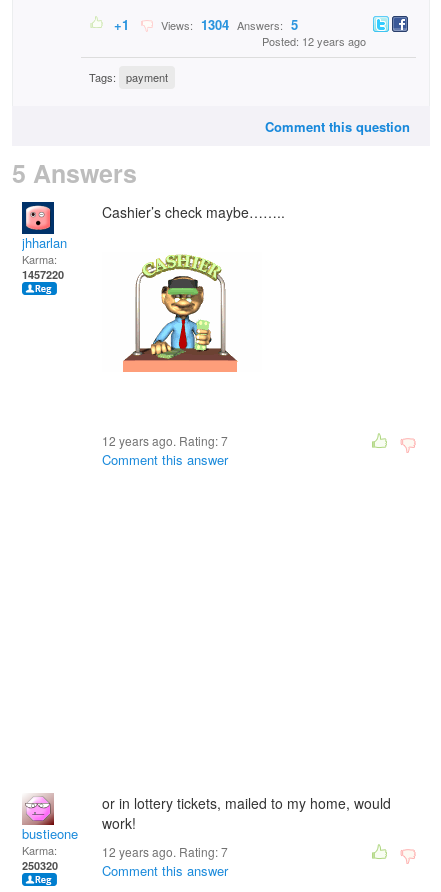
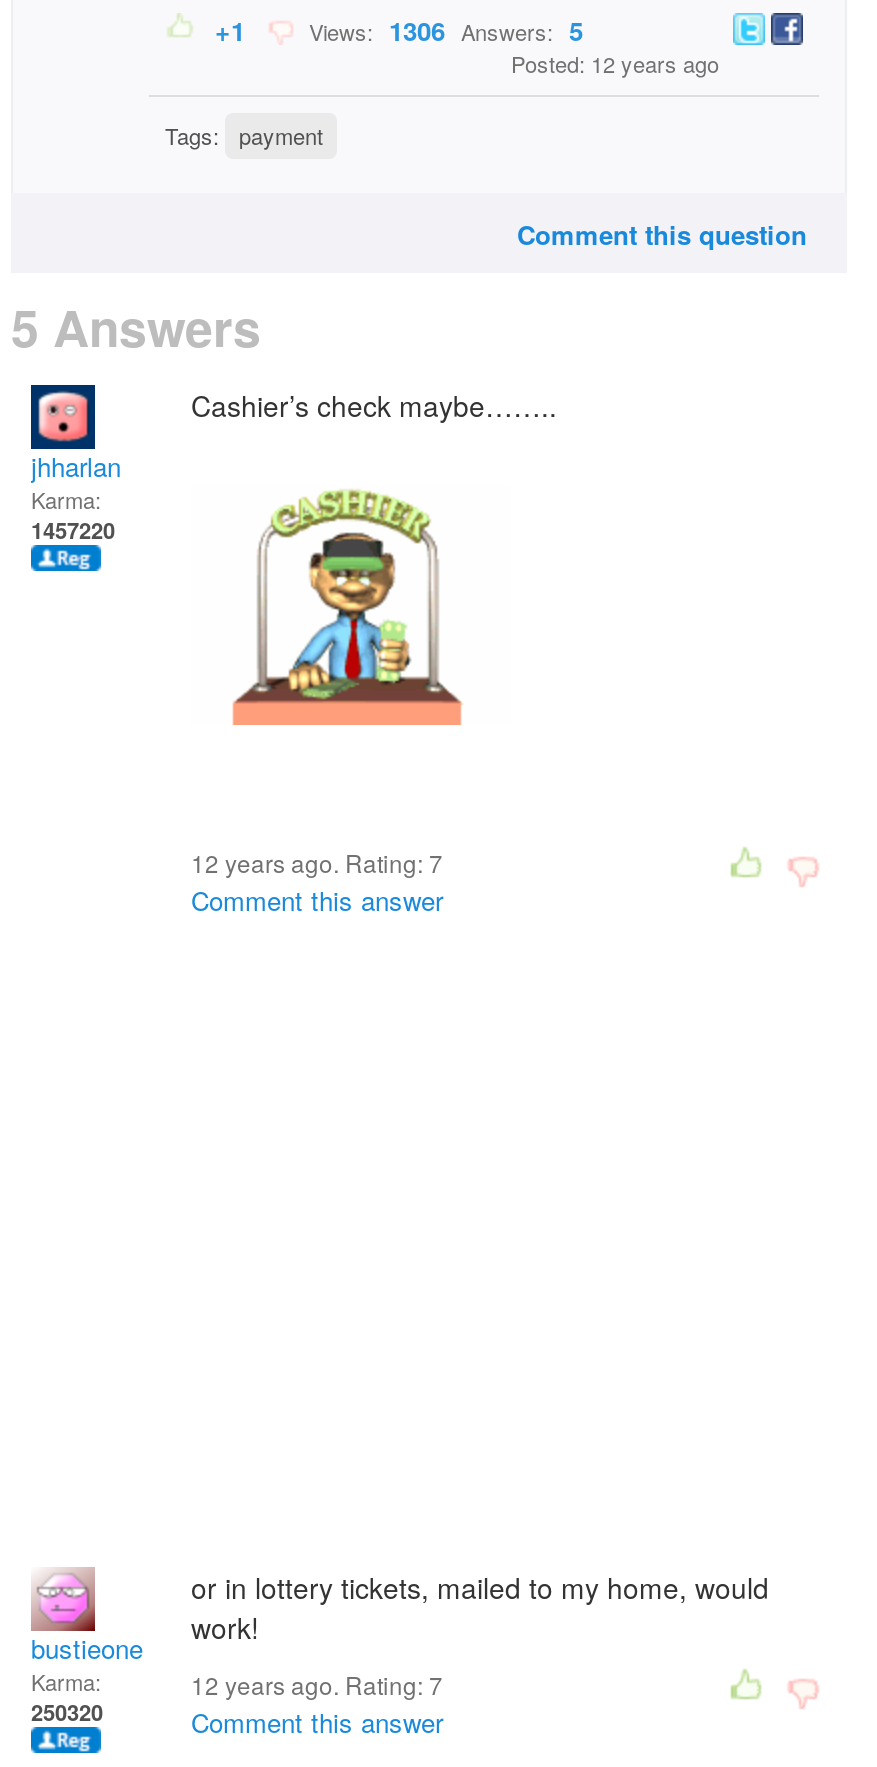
- Views: 1304 Answers: 5
+ Views: 1306 Answers: 5
